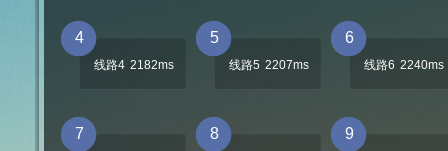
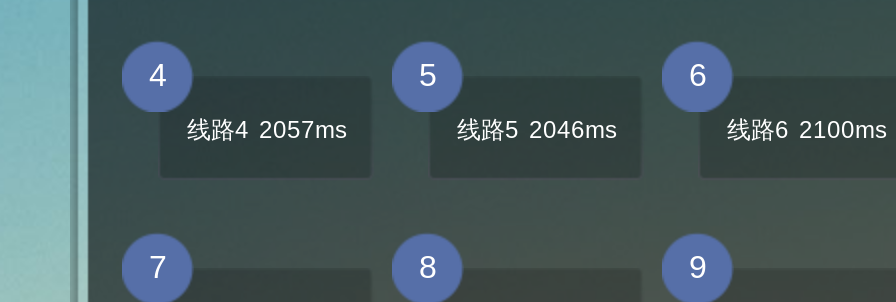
- 线路4 2182ms
+ 线路4 2057ms

- 线路5 2207ms
+ 线路5 2046ms

- 线路6 2240ms
+ 线路6 2100ms
